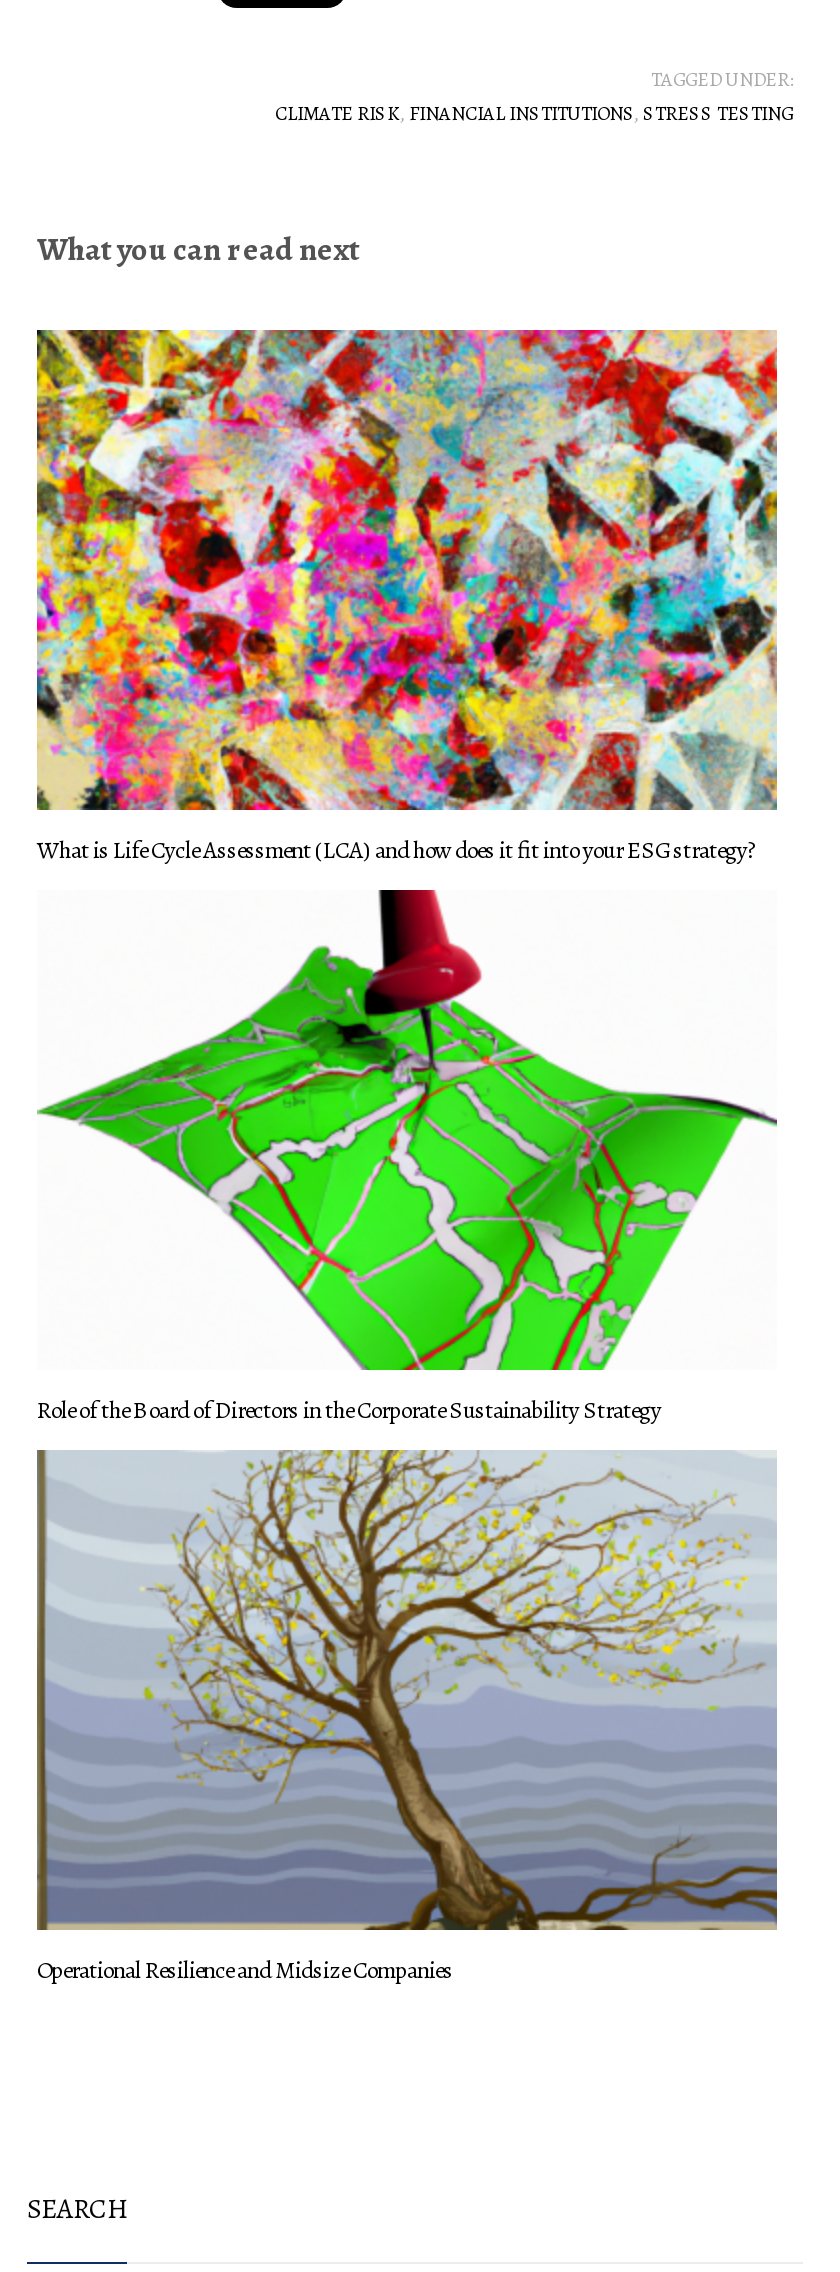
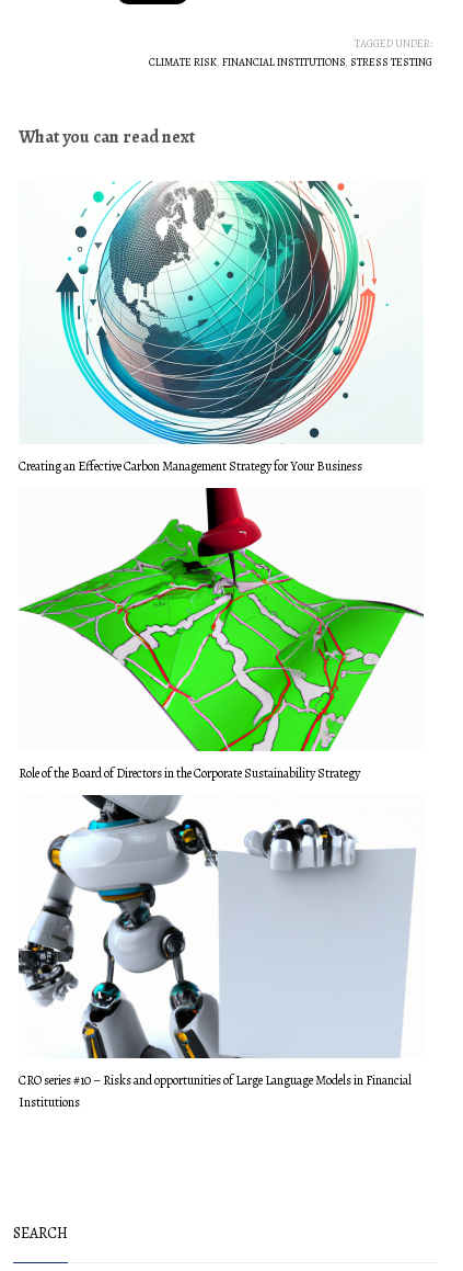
- [image]
- What is Life Cycle Assessment (LCA) and how does it fit into your ESG strategy?
+ [image]
+ Creating an Effective Carbon Management Strategy for Your Business

- [image]
- Operational Resilience and Midsize Companies
+ [image]
+ CRO series #10 – Risks and opportunities of Large Language Models in Financial
+ Institutions
